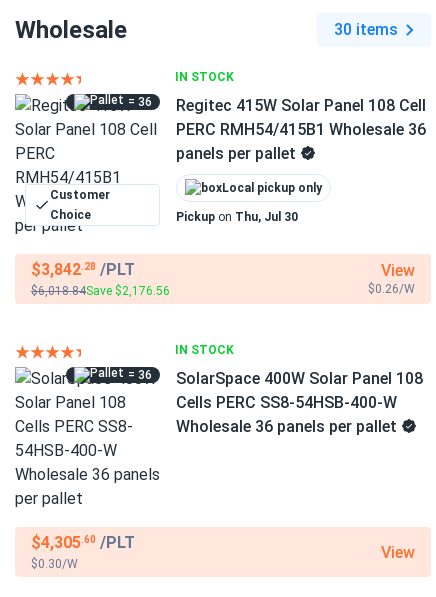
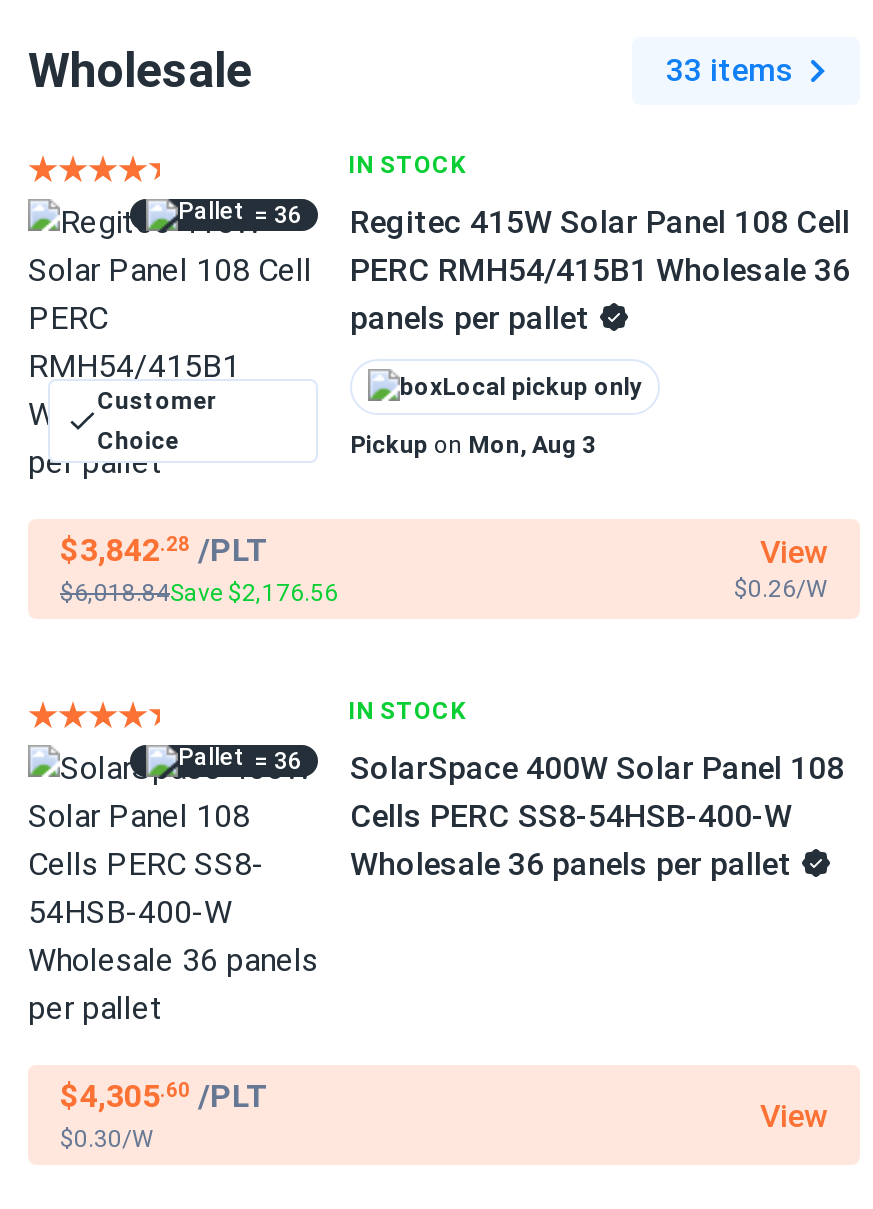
- 30 items
+ 33 items

- Pickup on Thu, Jul 30
+ Pickup on Mon, Aug 3
